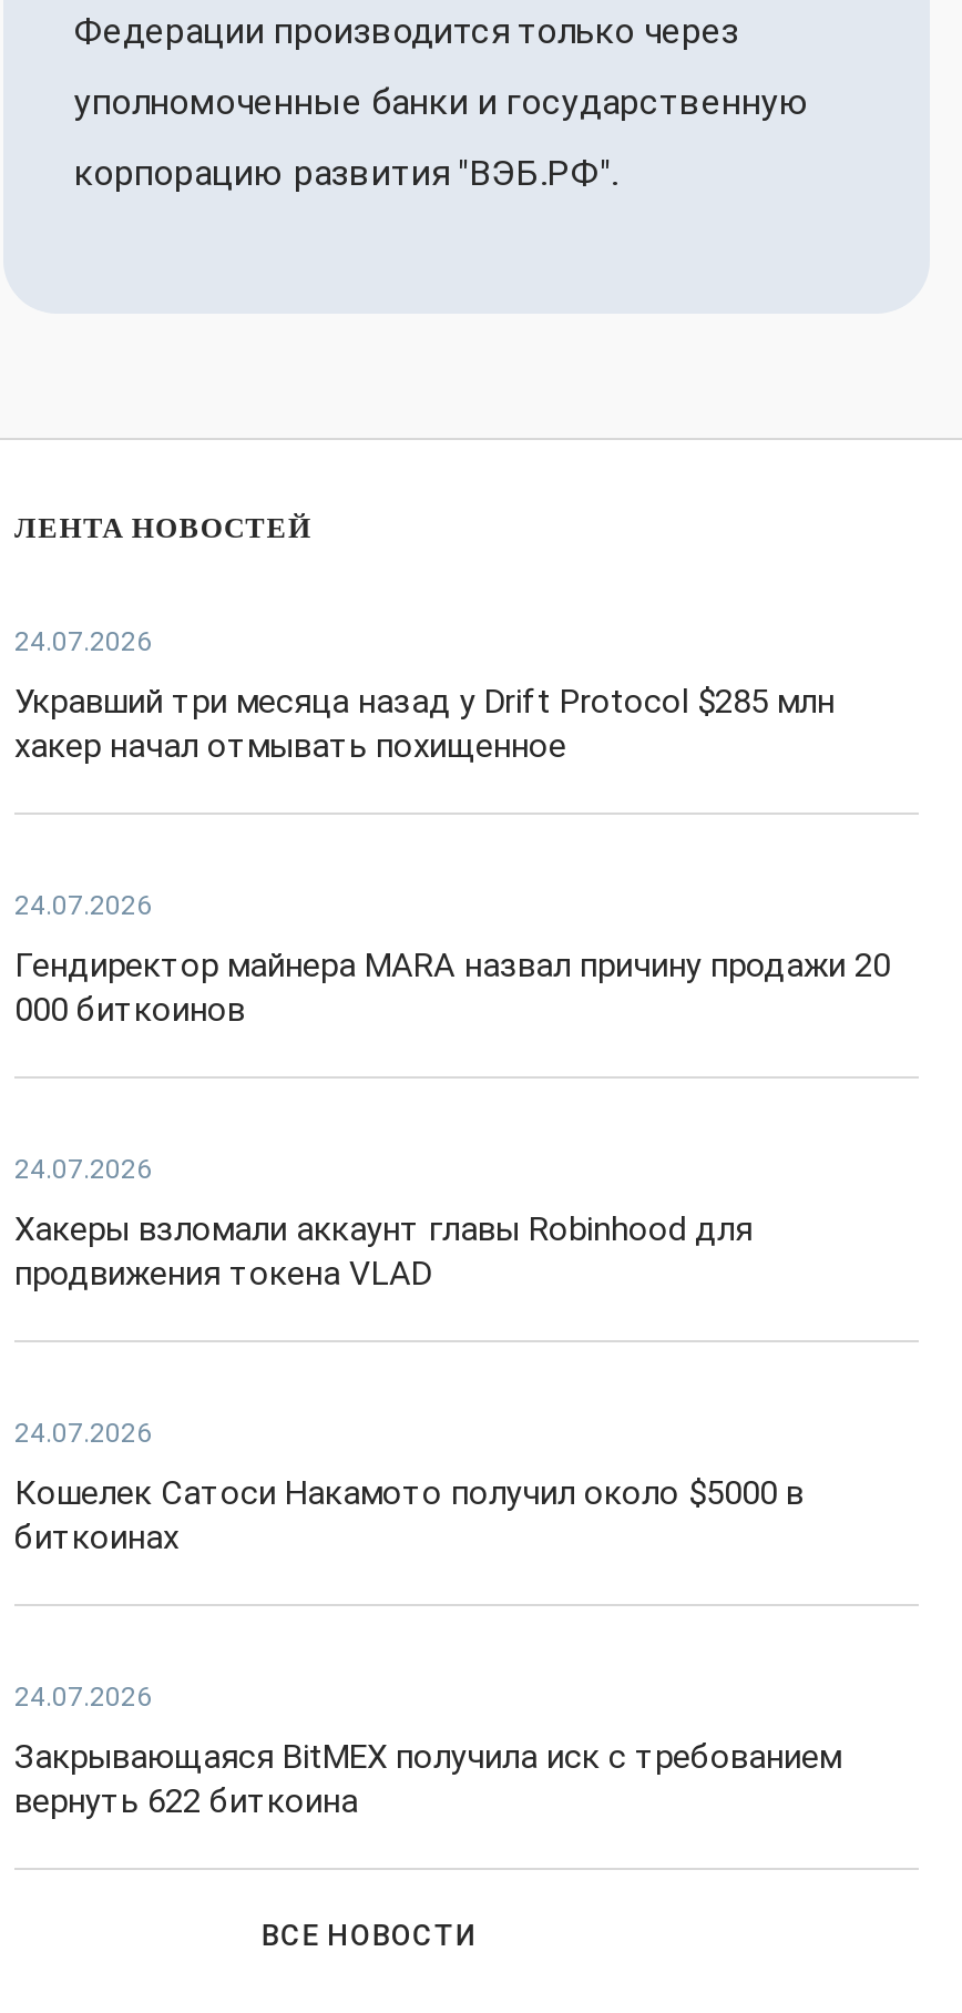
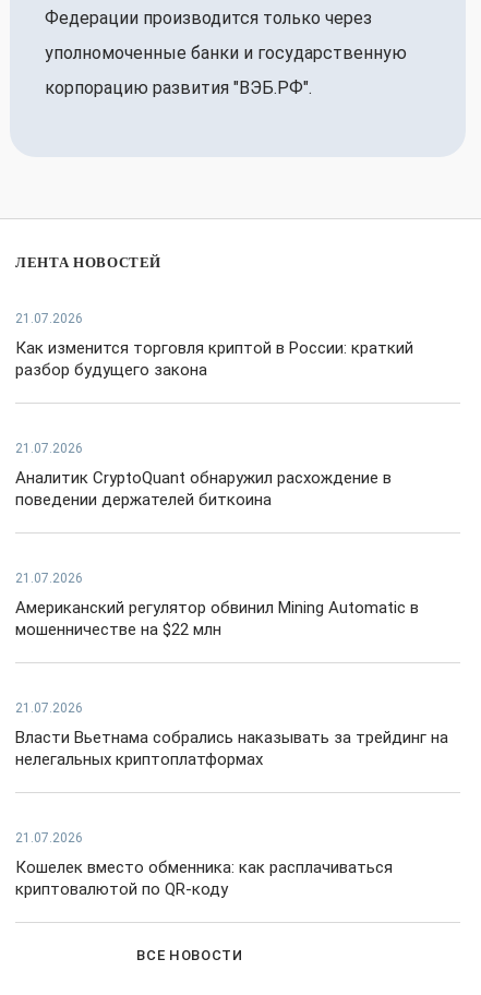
- 24.07.2026
+ 21.07.2026

- Укравший три месяца назад у Drift Protocol $285 млн
- хакер начал отмывать похищенное
+ Как изменится торговля криптой в России: краткий
+ разбор будущего закона

- 24.07.2026
+ 21.07.2026

- Гендиректор майнера MARA назвал причину продажи 20
- 000 биткоинов
+ Аналитик CryptoQuant обнаружил расхождение в
+ поведении держателей биткоина

- 24.07.2026
+ 21.07.2026

- Хакеры взломали аккаунт главы Robinhood для
- продвижения токена VLAD
+ Американский регулятор обвинил Mining Automatic в
+ мошенничестве на $22 млн

- 24.07.2026
+ 21.07.2026

- Кошелек Сатоси Накамото получил около $5000 в
- биткоинах
+ Власти Вьетнама собрались наказывать за трейдинг на
+ нелегальных криптоплатформах

- 24.07.2026
+ 21.07.2026

- Закрывающаяся BitMEX получила иск с требованием
- вернуть 622 биткоина
+ Кошелек вместо обменника: как расплачиваться
+ криптовалютой по QR-коду
